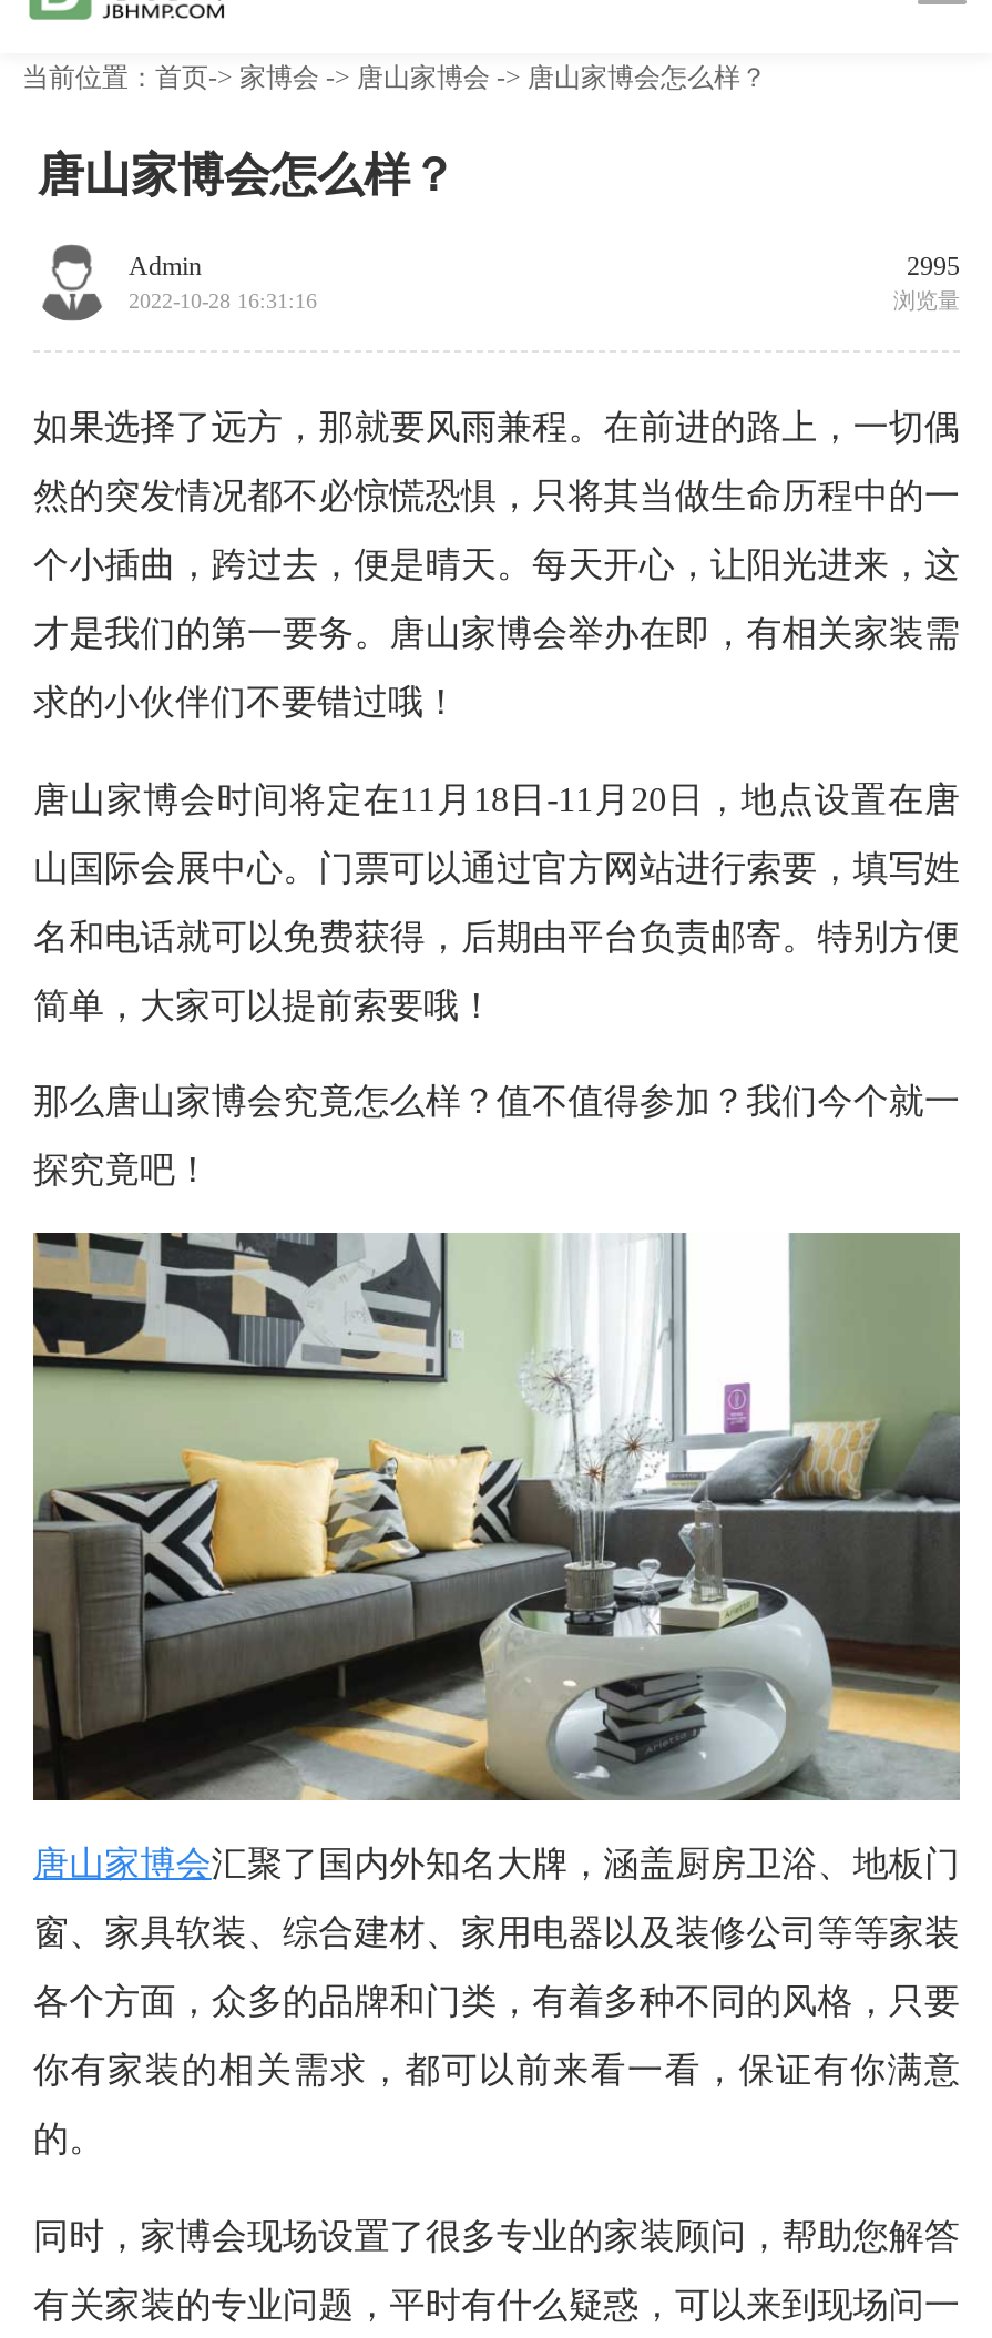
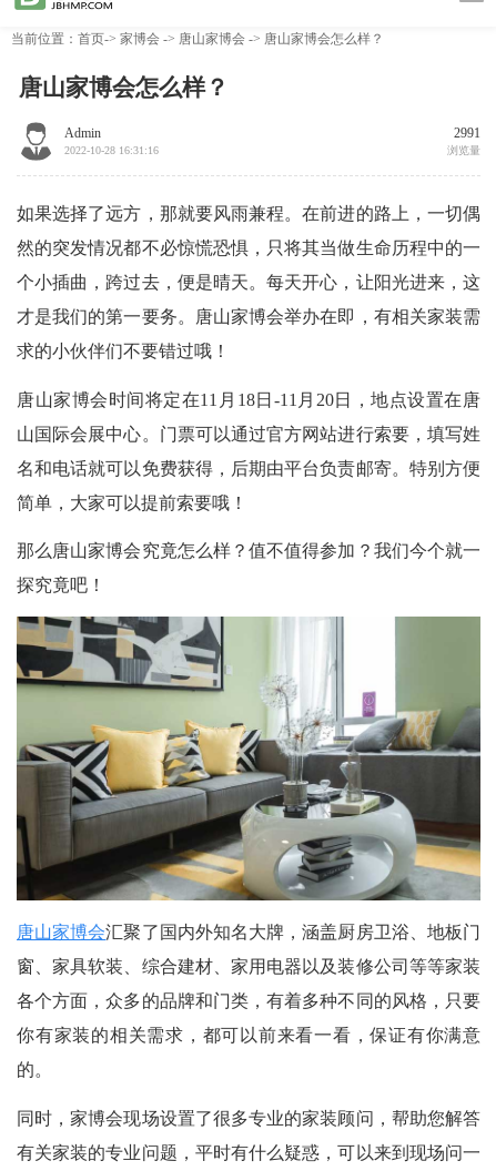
- 2995
+ 2991
